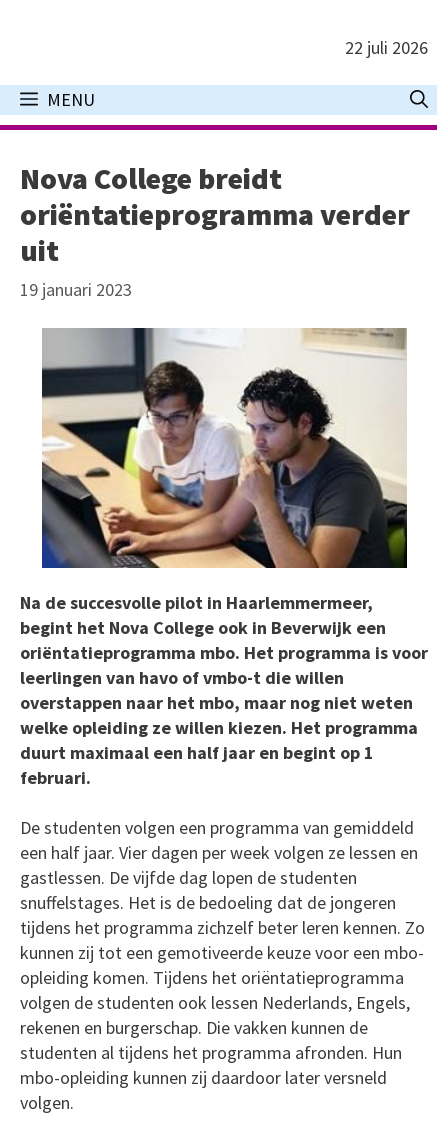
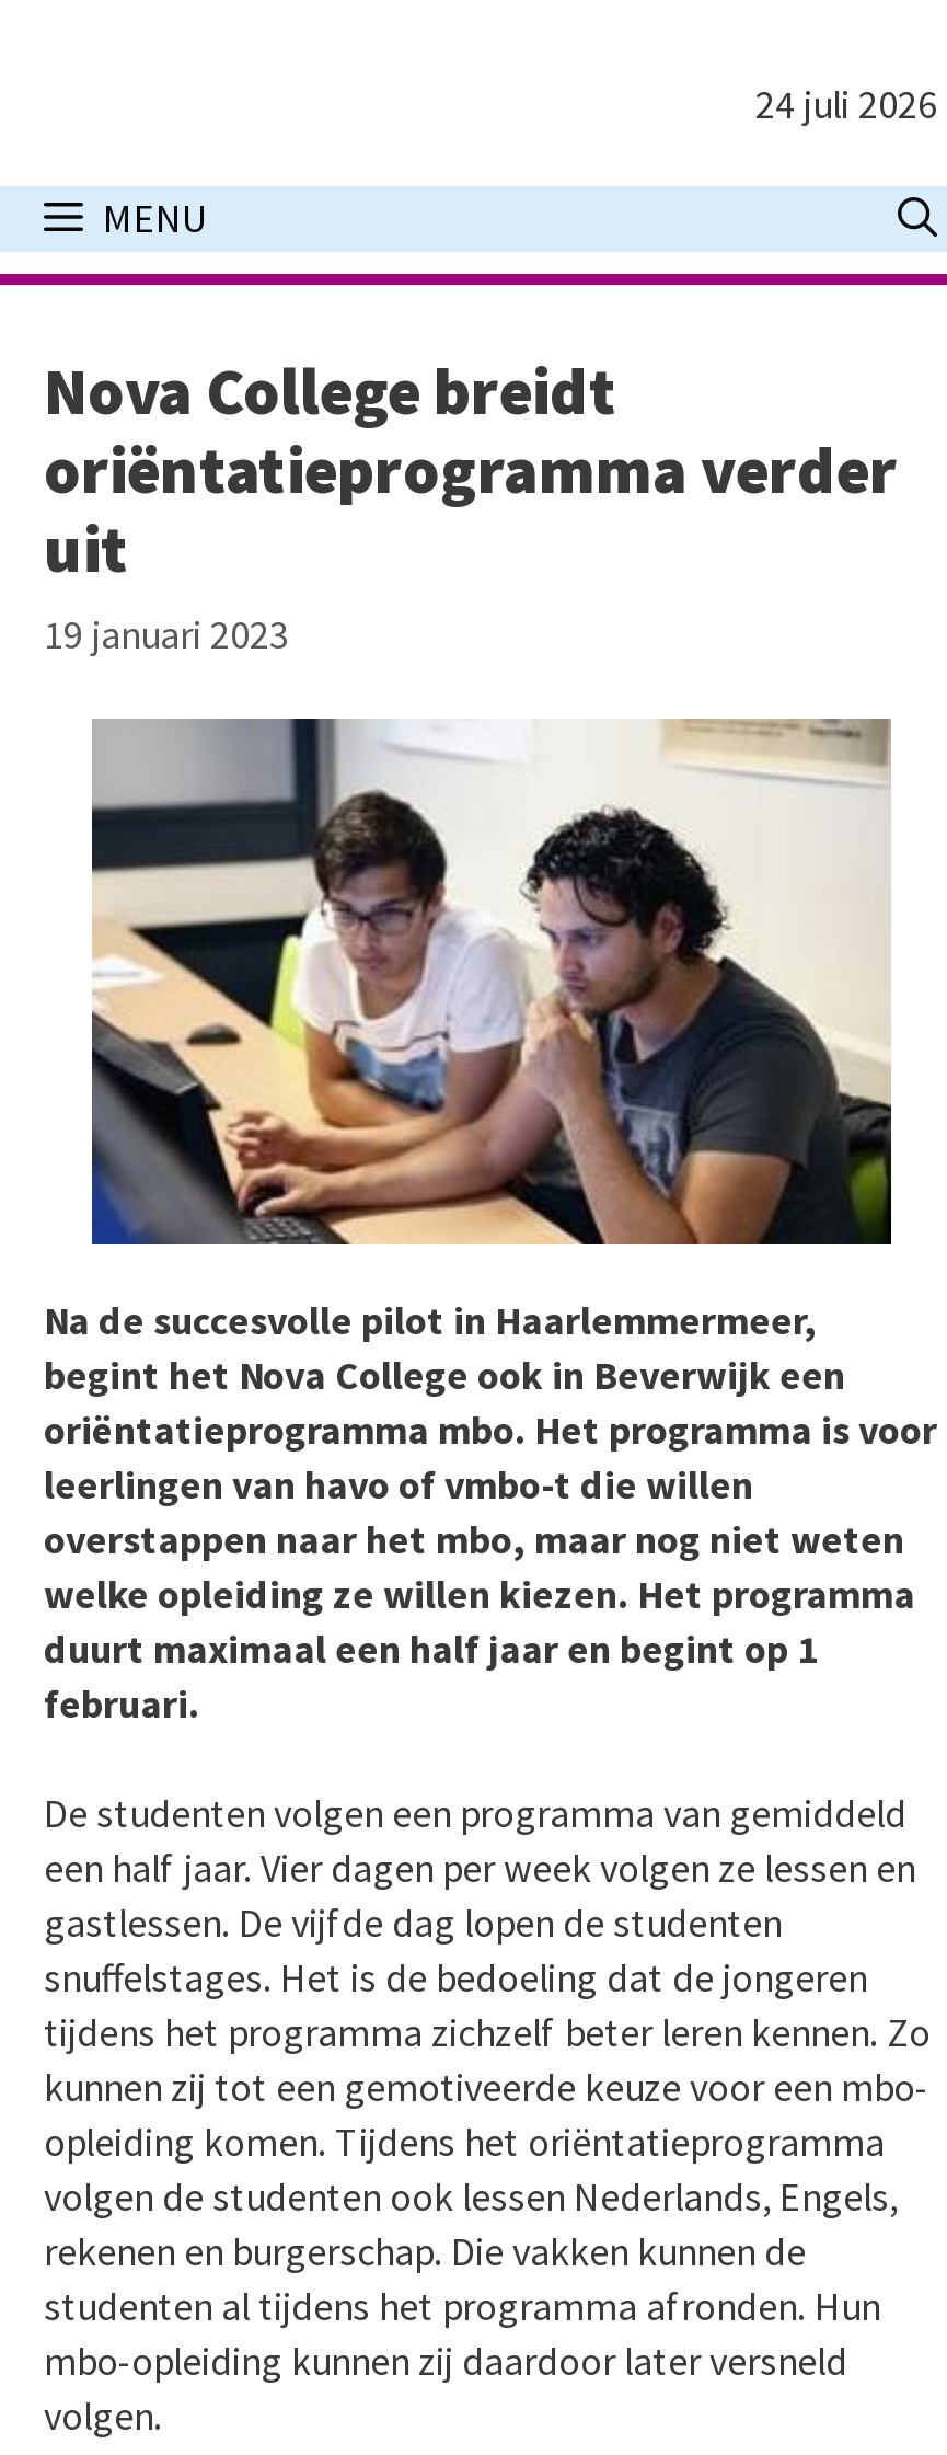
- 22 juli 2026
+ 24 juli 2026
